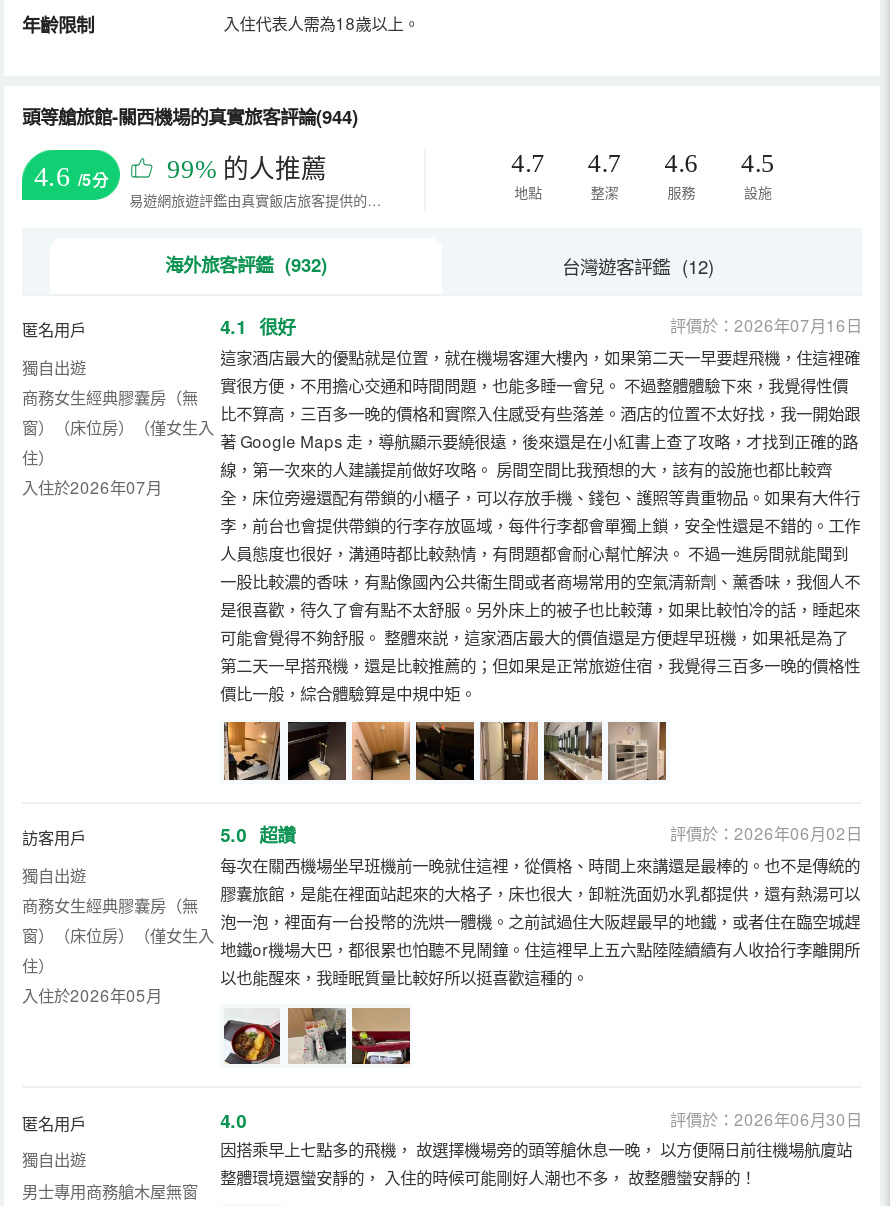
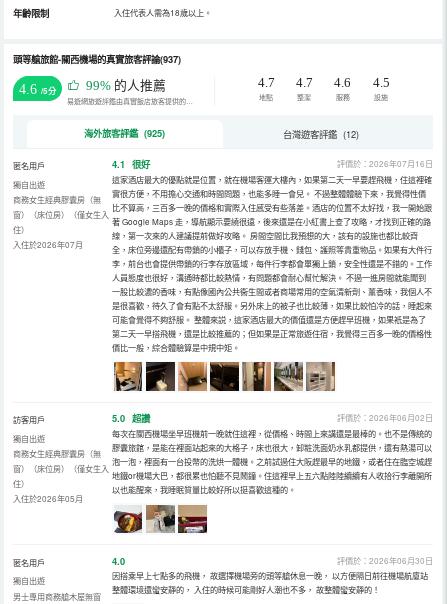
- 頭等艙旅館-關西機場的真實旅客評論(944)
+ 頭等艙旅館-關西機場的真實旅客評論(937)

- 海外旅客評鑑 (932)
+ 海外旅客評鑑 (925)
